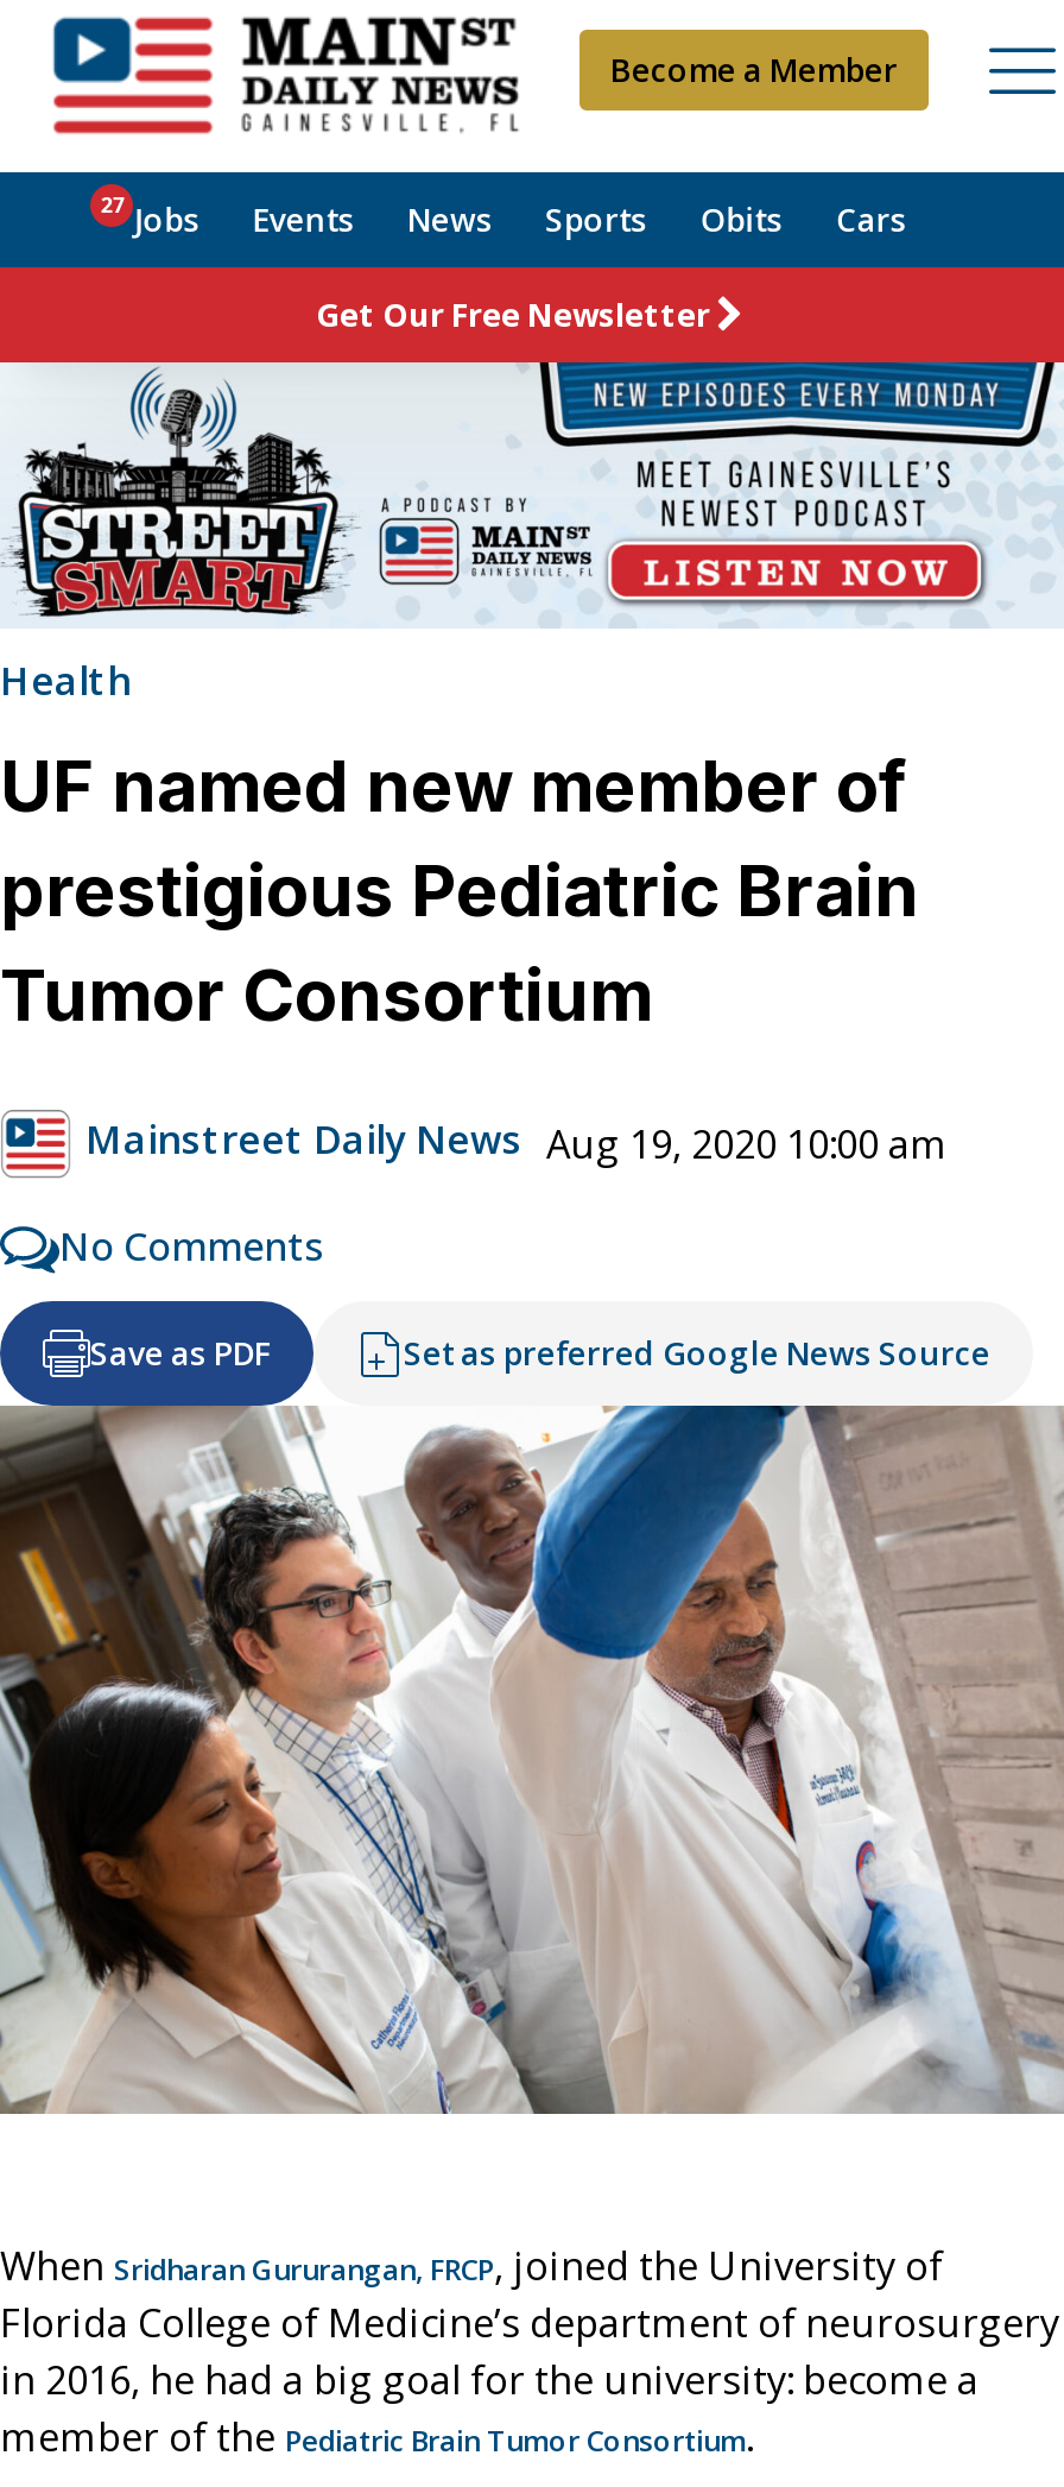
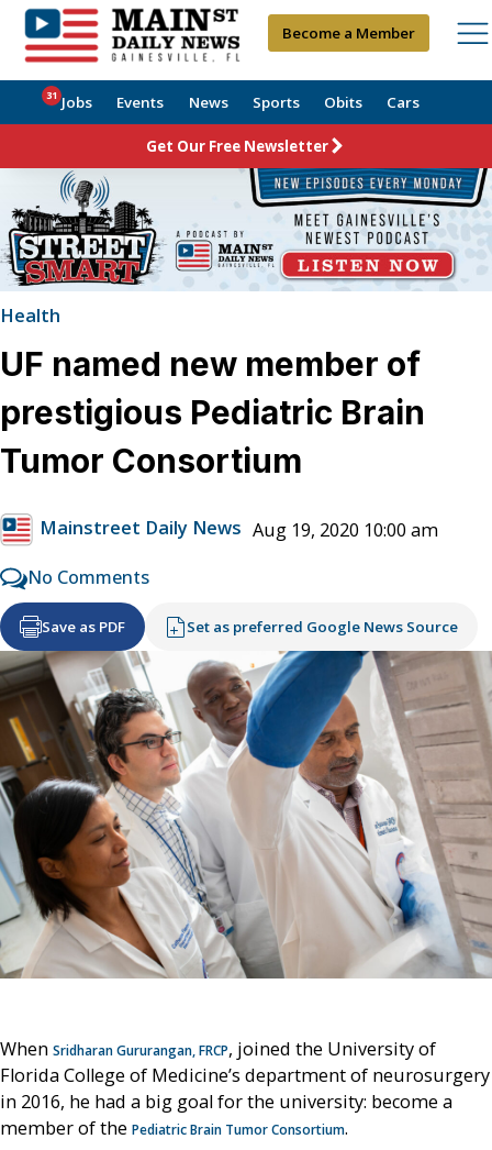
- 27 Jobs Events News Sports Obits Cars
+ 31 Jobs Events News Sports Obits Cars
